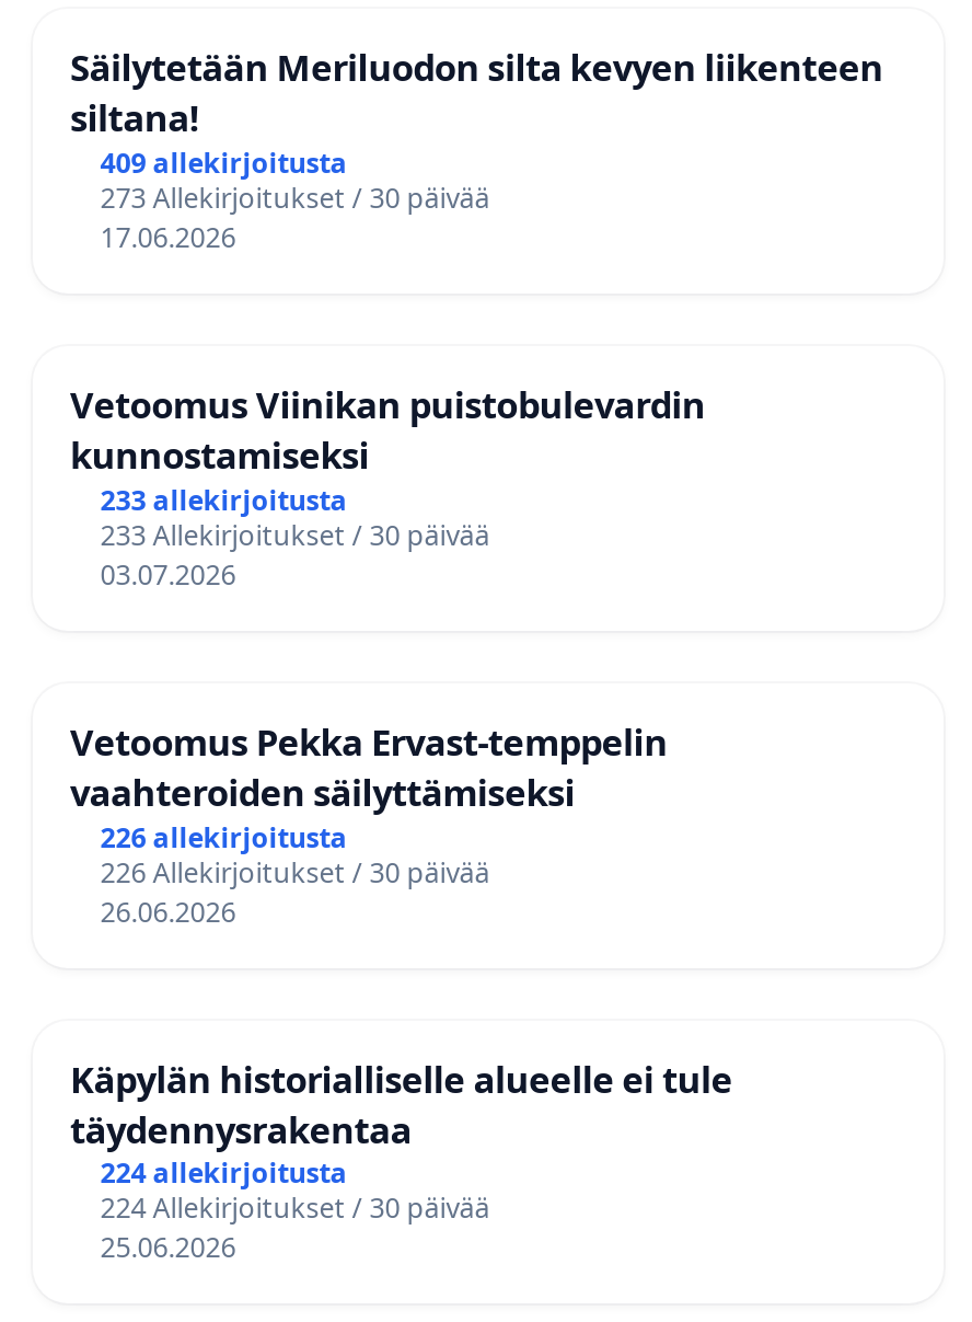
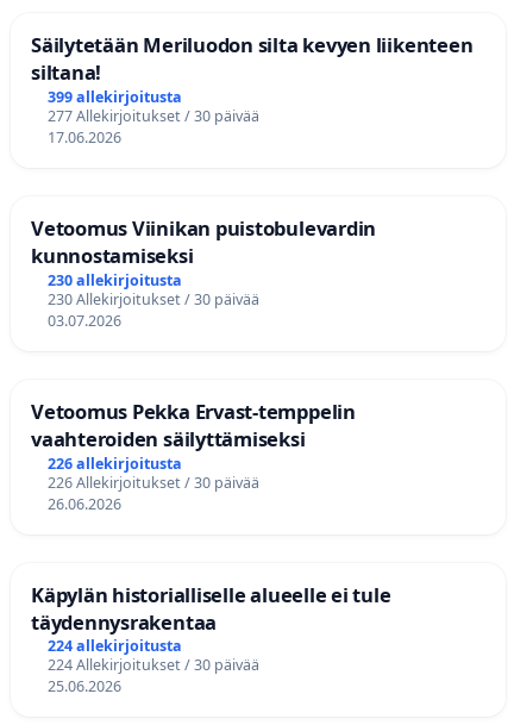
- 409 allekirjoitusta
+ 399 allekirjoitusta

- 273 Allekirjoitukset / 30 päivää
+ 277 Allekirjoitukset / 30 päivää

- 233 allekirjoitusta
+ 230 allekirjoitusta

- 233 Allekirjoitukset / 30 päivää
+ 230 Allekirjoitukset / 30 päivää
